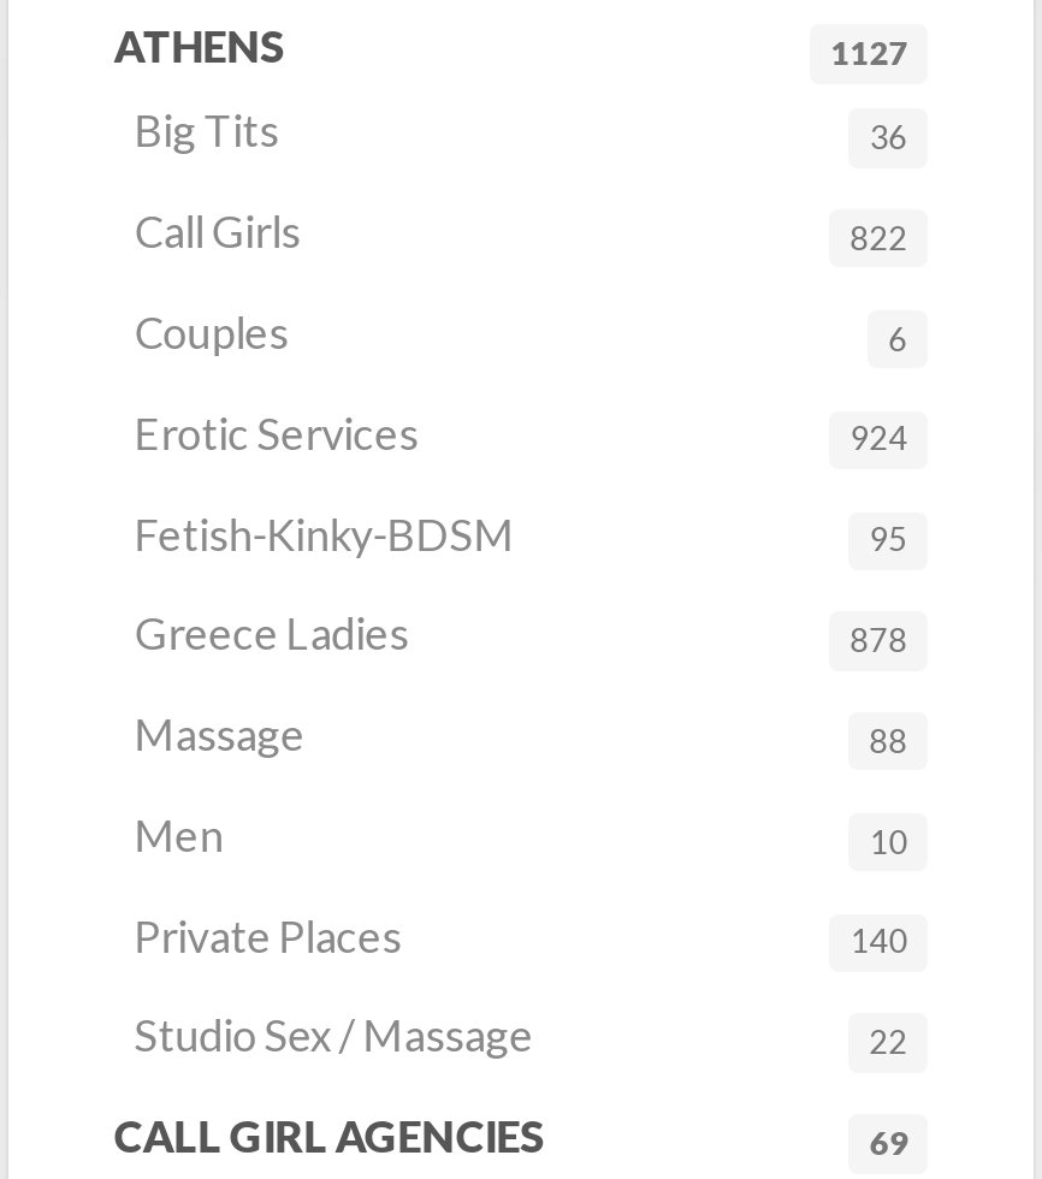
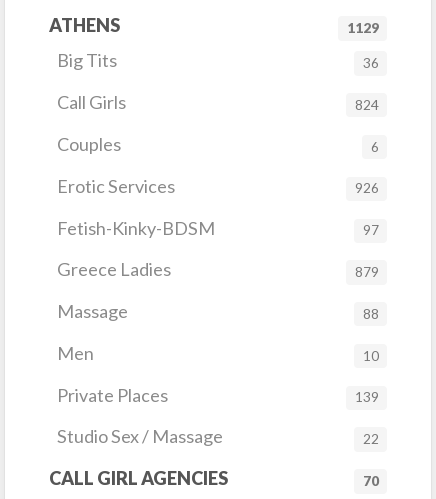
- 1127
+ 1129

- 822
+ 824

- 924
+ 926

- 95
+ 97

- 878
+ 879

- 140
+ 139

- 69
+ 70
